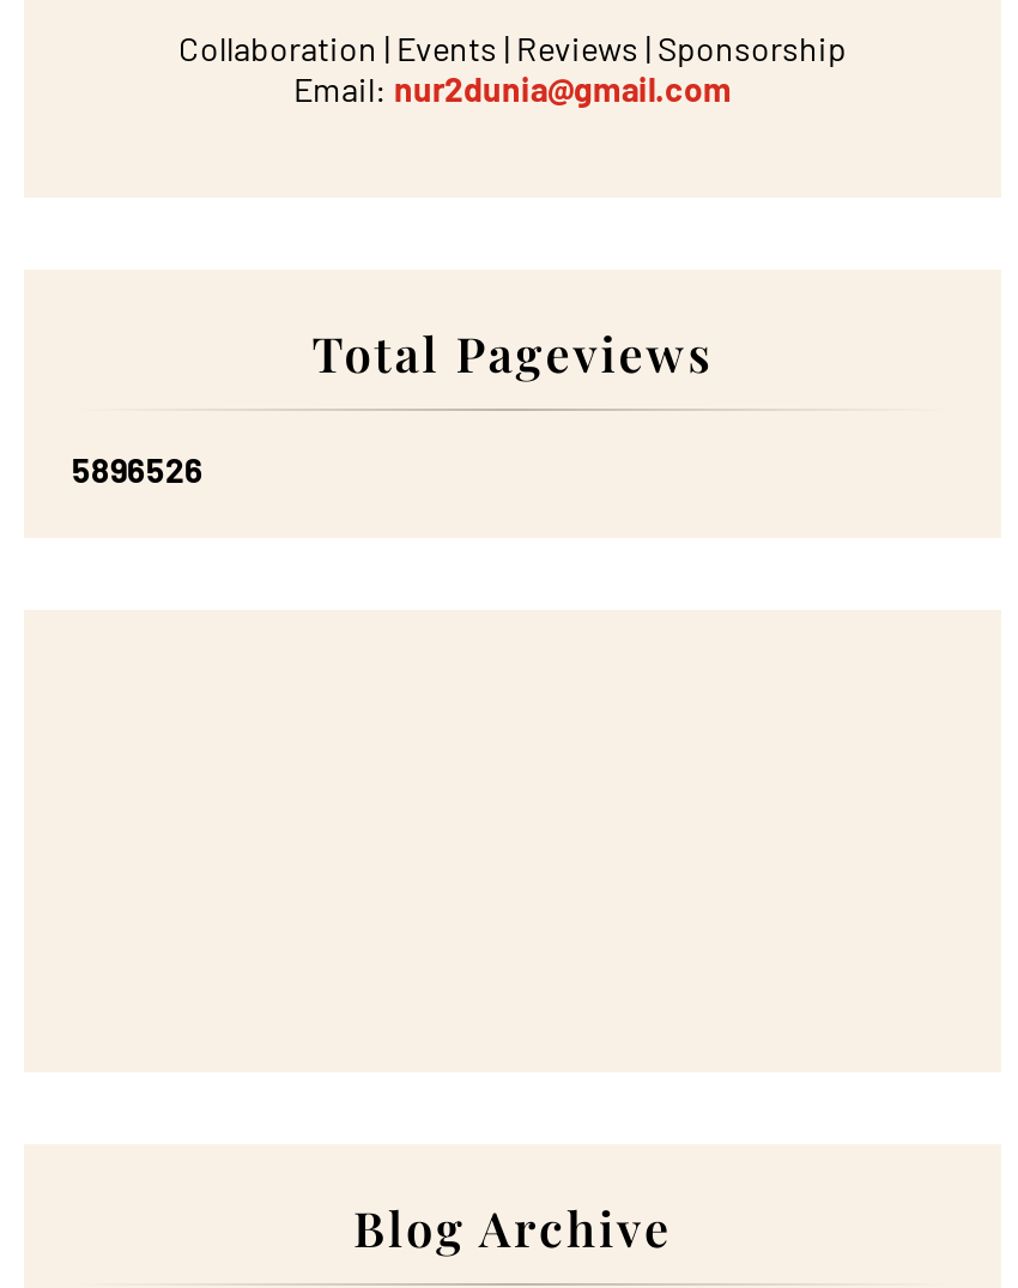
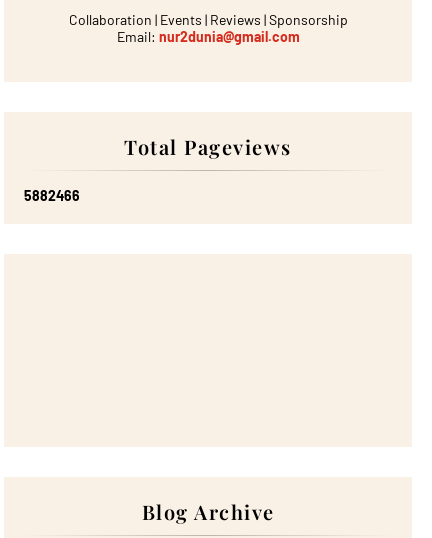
- 5896526
+ 5882466
